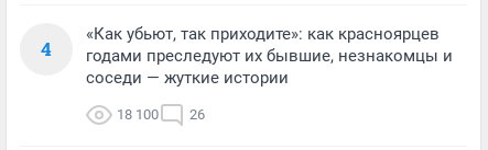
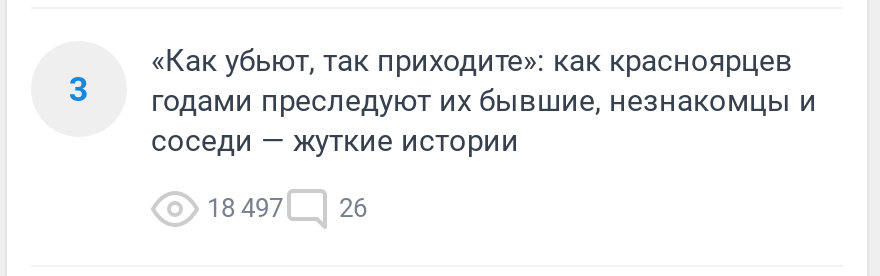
- 4 годами преследуют их бывшие, незнакомцы и
+ 3 годами преследуют их бывшие, незнакомцы и

- 18 100 26
+ 18 497 26
